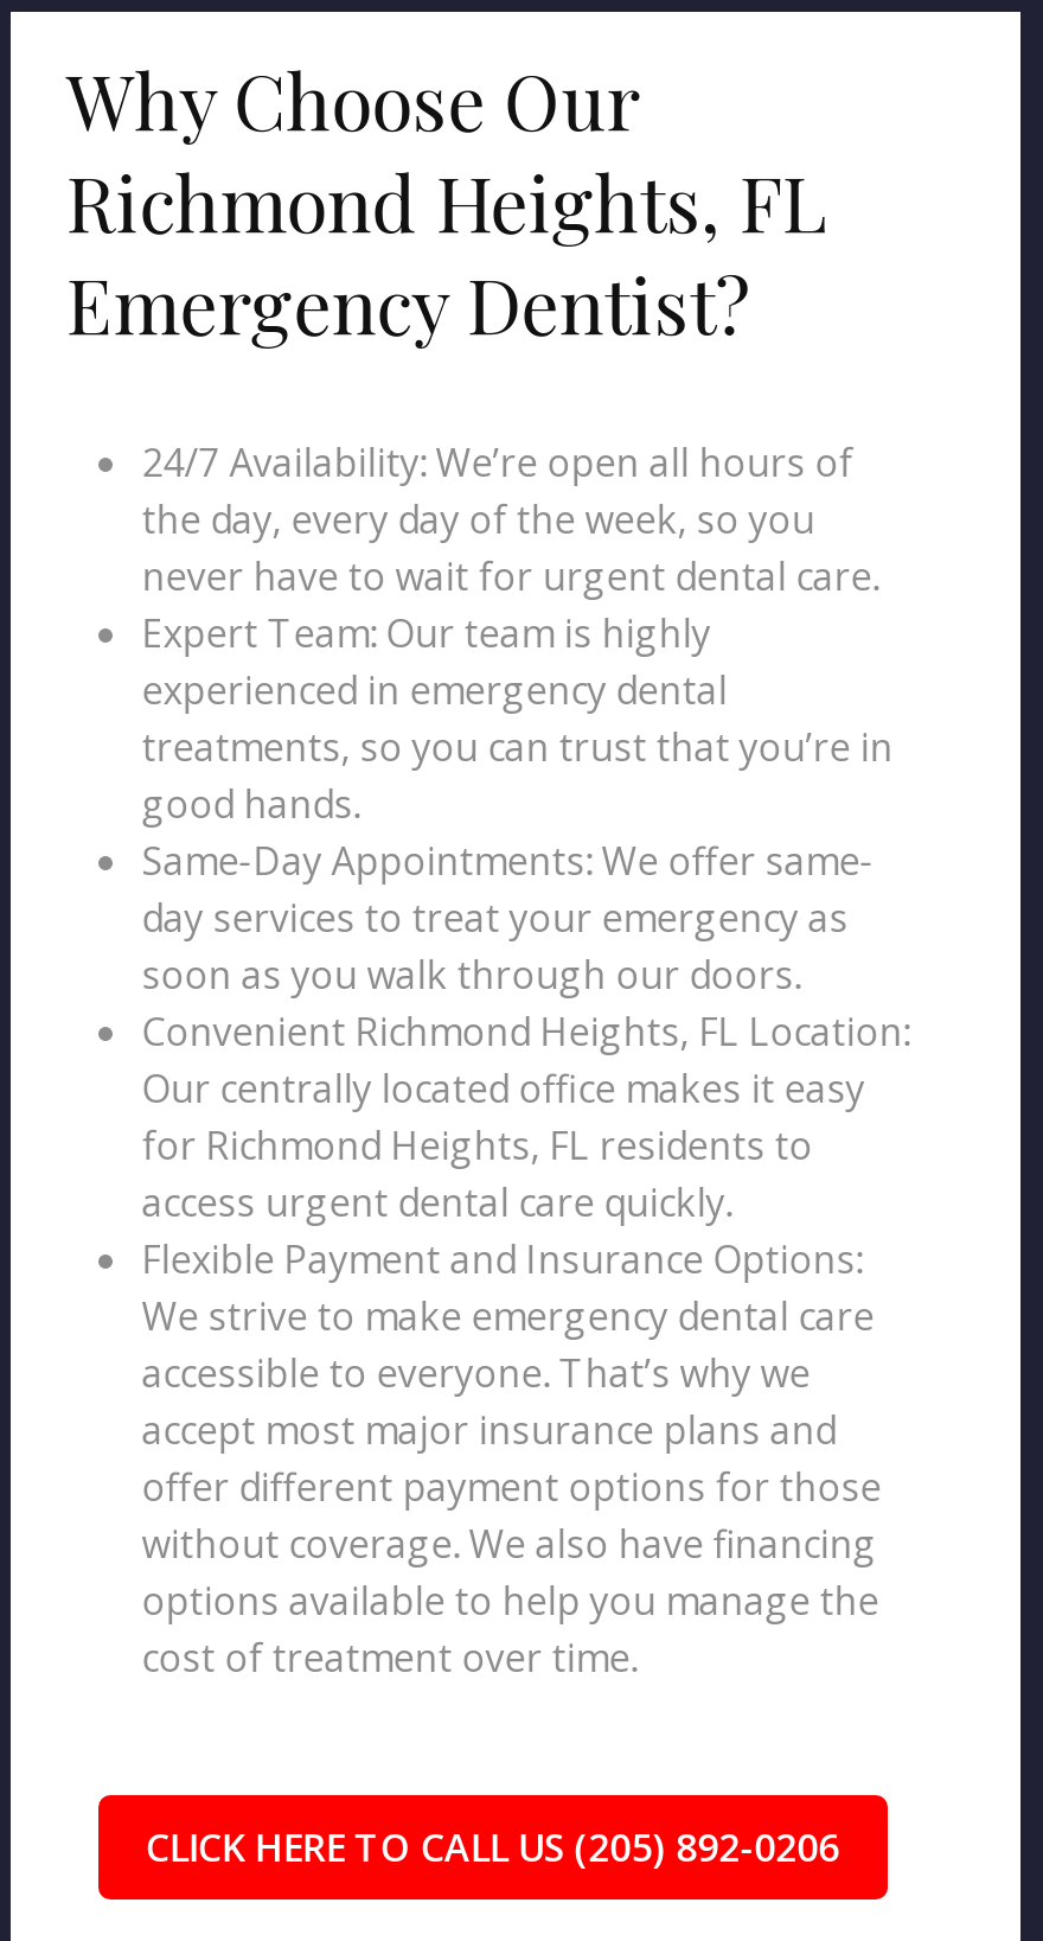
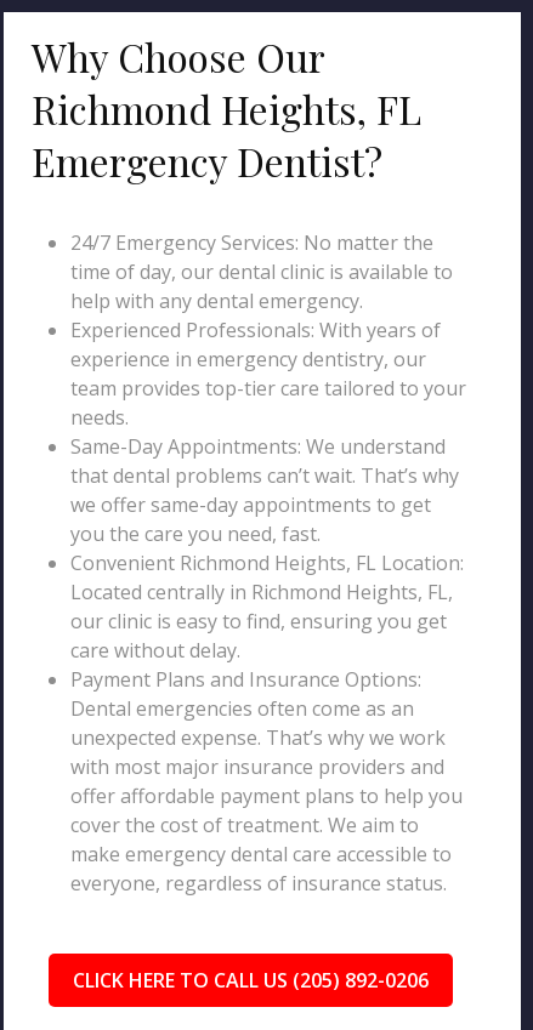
- 24/7 Availability: We’re open all hours of
- the day, every day of the week, so you
- never have to wait for urgent dental care.
- Expert Team: Our team is highly
- experienced in emergency dental
- treatments, so you can trust that you’re in
- good hands.
- Same-Day Appointments: We offer same-
- day services to treat your emergency as
- soon as you walk through our doors.
+ 24/7 Emergency Services: No matter the
+ time of day, our dental clinic is available to
+ help with any dental emergency.
+ Experienced Professionals: With years of
+ experience in emergency dentistry, our
+ team provides top-tier care tailored to your
+ needs.
+ Same-Day Appointments: We understand
+ that dental problems can’t wait. That’s why
+ we offer same-day appointments to get
+ you the care you need, fast.

- Our centrally located office makes it easy
- for Richmond Heights, FL residents to
- access urgent dental care quickly.
- Flexible Payment and Insurance Options:
- We strive to make emergency dental care
- accessible to everyone. That’s why we
- accept most major insurance plans and
- offer different payment options for those
- without coverage. We also have financing
- options available to help you manage the
- cost of treatment over time.
+ Located centrally in Richmond Heights, FL,
+ our clinic is easy to find, ensuring you get
+ care without delay.
+ Payment Plans and Insurance Options:
+ Dental emergencies often come as an
+ unexpected expense. That’s why we work
+ with most major insurance providers and
+ offer affordable payment plans to help you
+ cover the cost of treatment. We aim to
+ make emergency dental care accessible to
+ everyone, regardless of insurance status.
